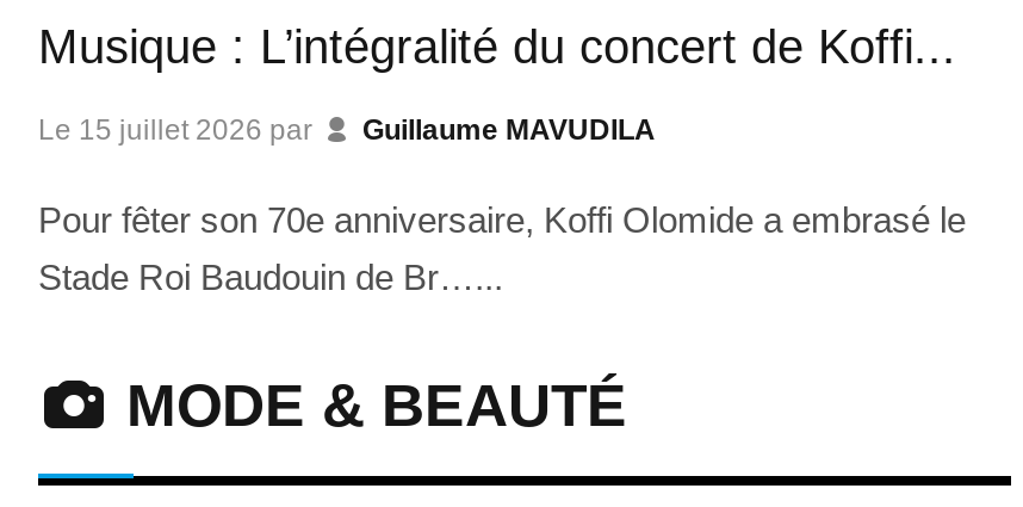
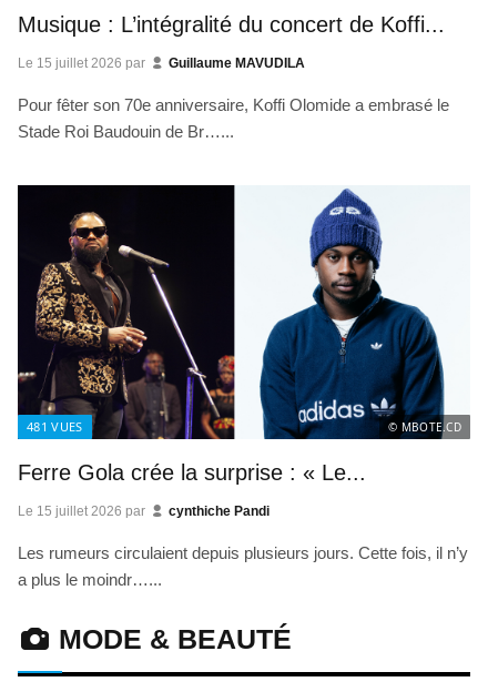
+ [image]
+ 481 VUES
+ © MBOTE.CD
+ Ferre Gola crée la surprise : « Le...
+ Le 15 juillet 2026 par
+ cynthiche Pandi
+ Les rumeurs circulaient depuis plusieurs jours. Cette fois, il n’y
+ a plus le moindr…...

+ [image]
